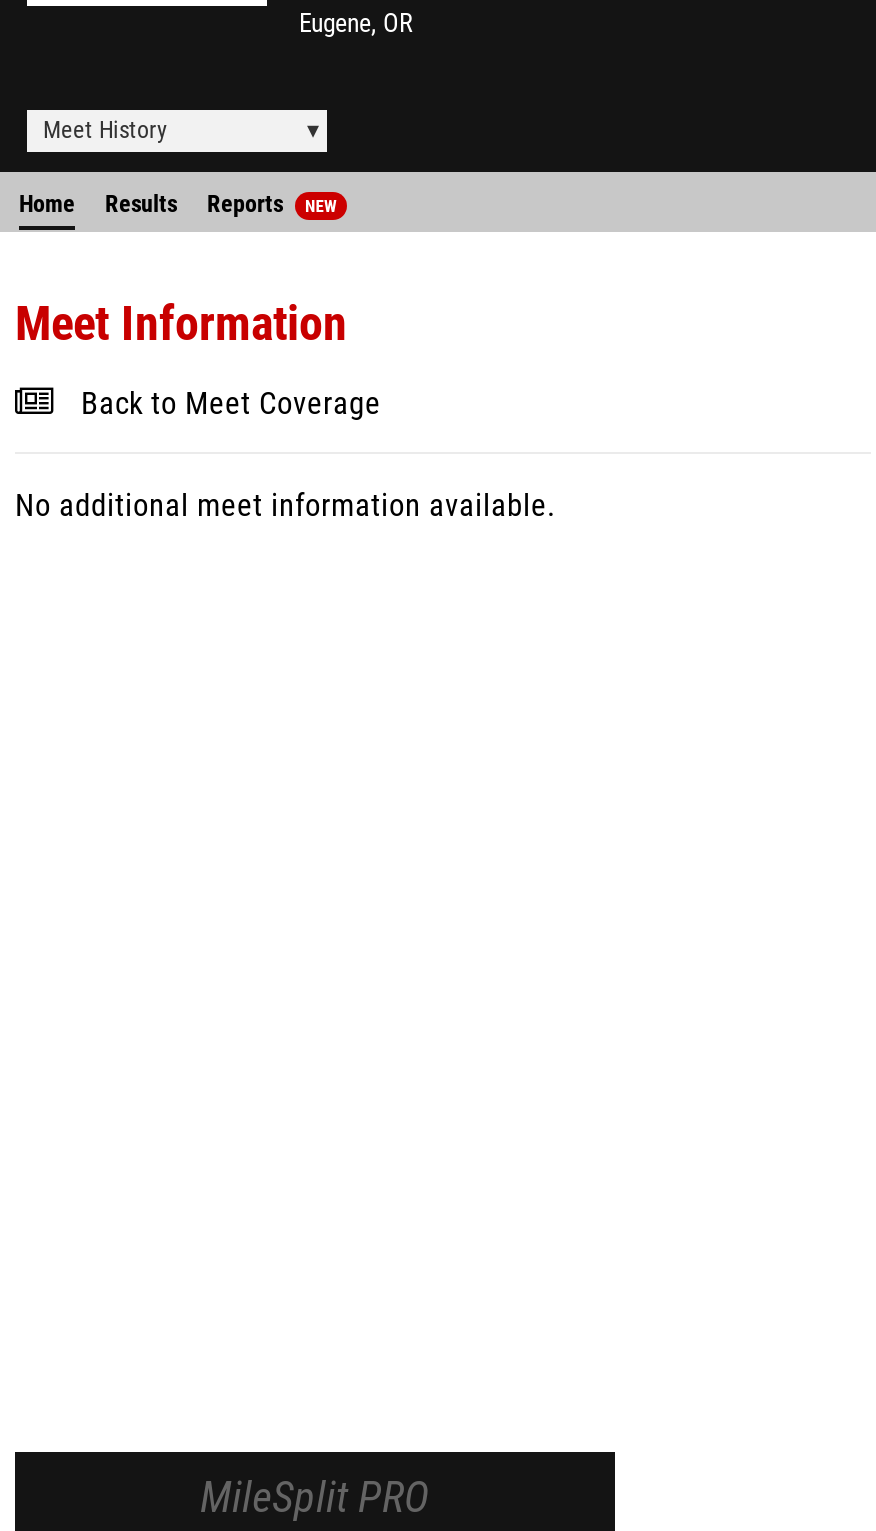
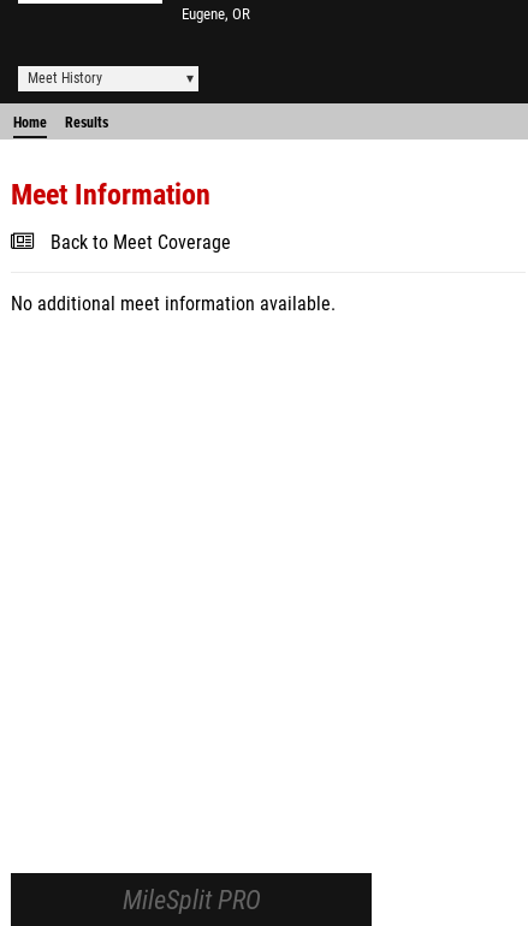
- Reports
- NEW
